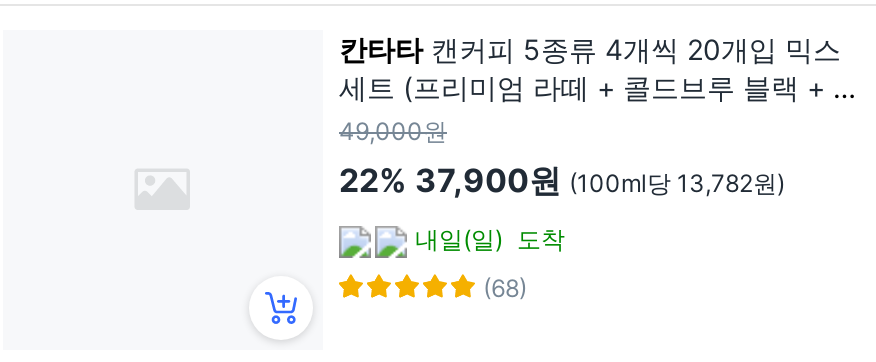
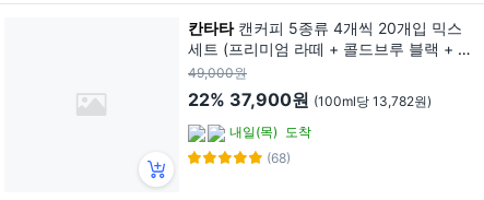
- 내일(일) 도착
+ 내일(목) 도착
